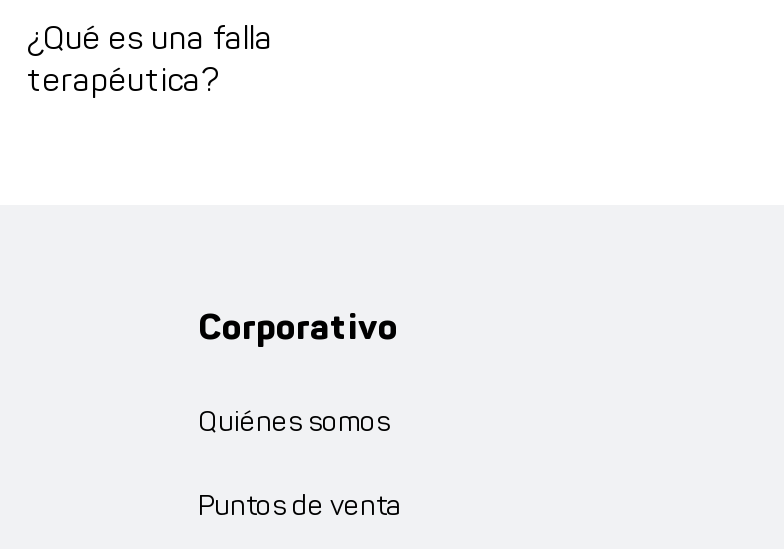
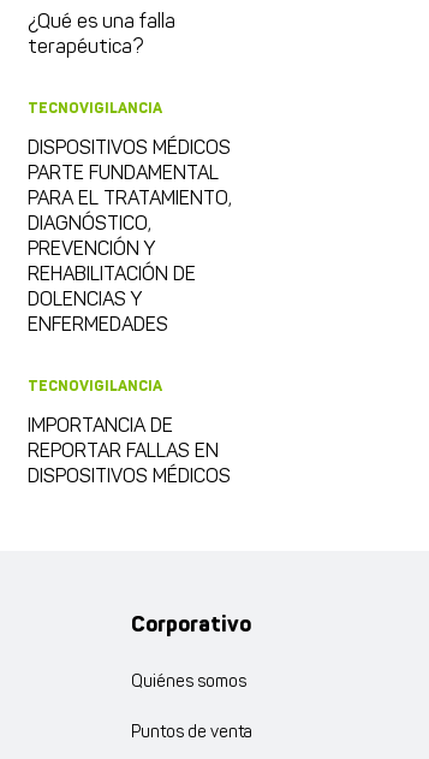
+ TECNOVIGILANCIA
+ DISPOSITIVOS MÉDICOS
+ PARTE FUNDAMENTAL
+ PARA EL TRATAMIENTO,
+ DIAGNÓSTICO,
+ PREVENCIÓN Y
+ REHABILITACIÓN DE
+ DOLENCIAS Y
+ ENFERMEDADES
+ TECNOVIGILANCIA
+ IMPORTANCIA DE
+ REPORTAR FALLAS EN
+ DISPOSITIVOS MÉDICOS
